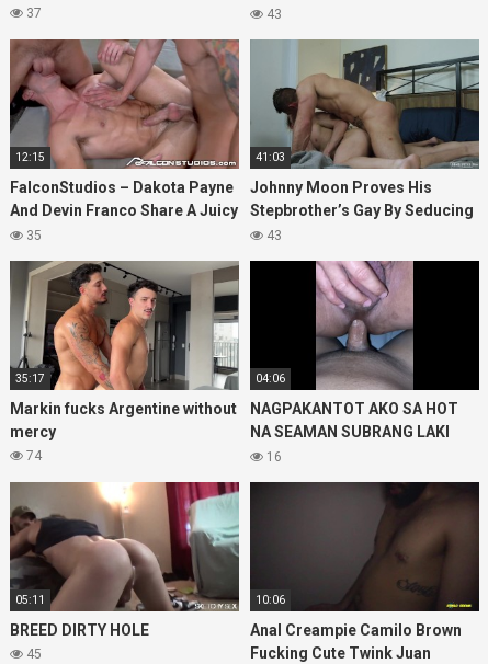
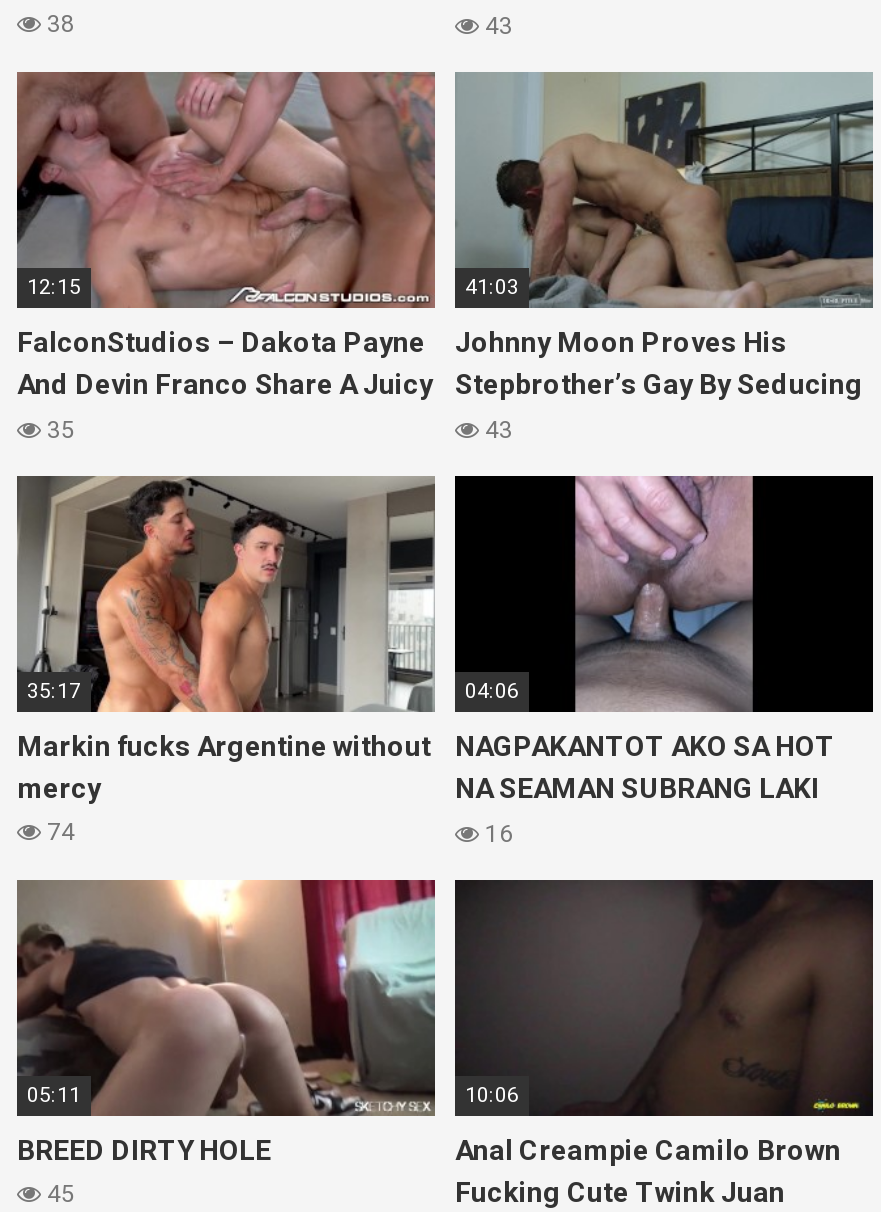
- 37
+ 38
